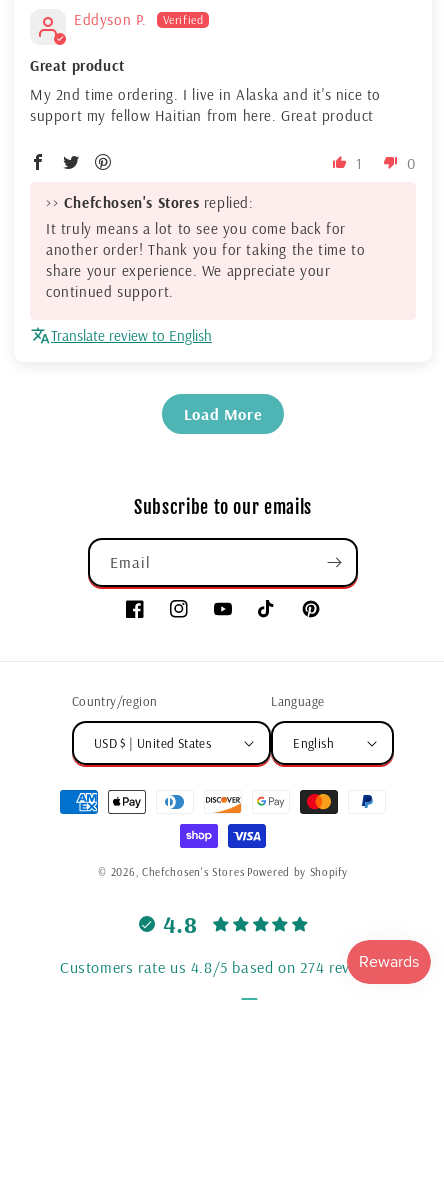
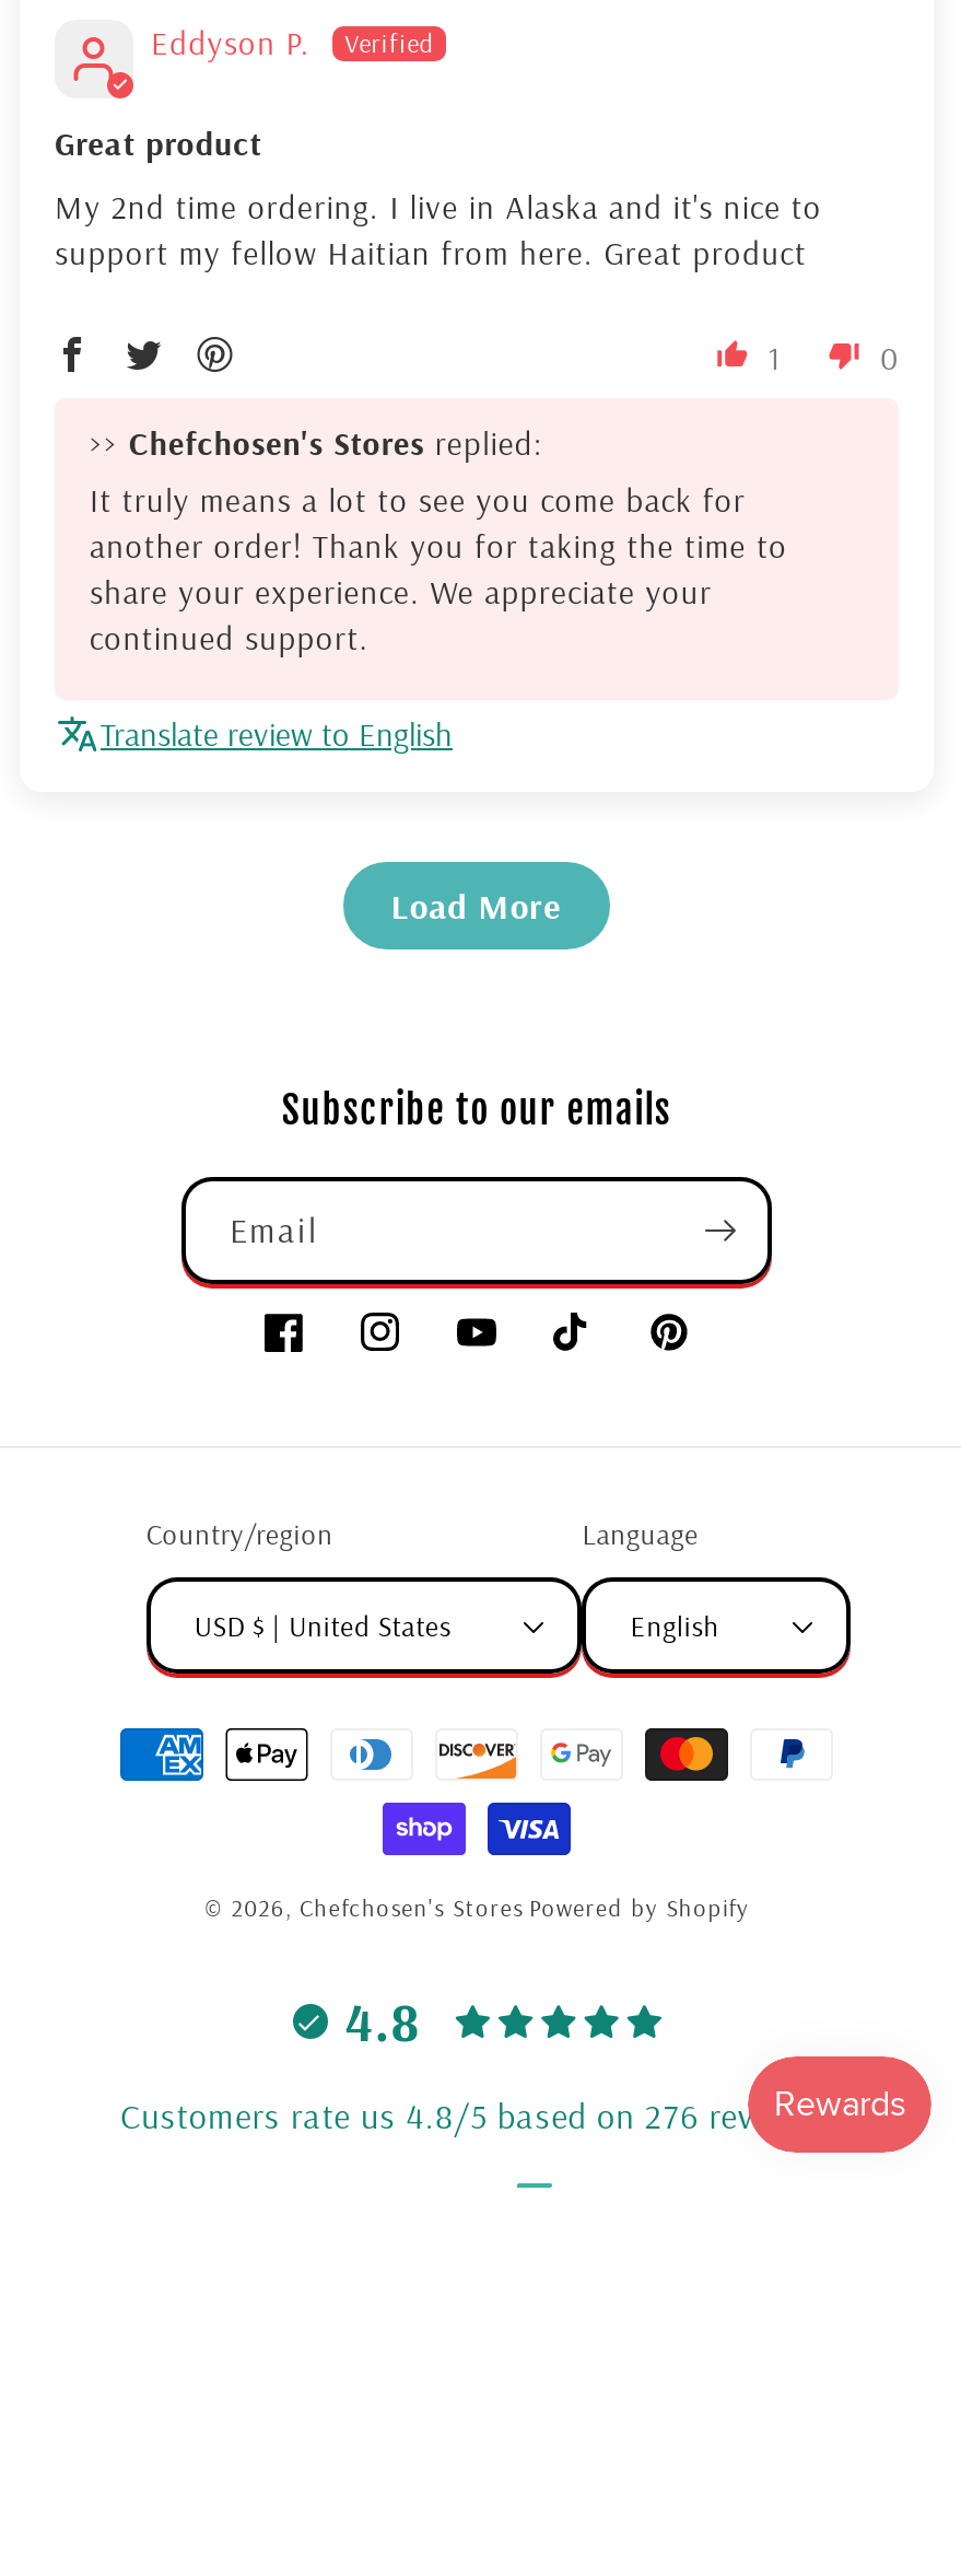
- Customers rate us 4.8/5 based on 274 reviews.
+ Customers rate us 4.8/5 based on 276 reviews.
